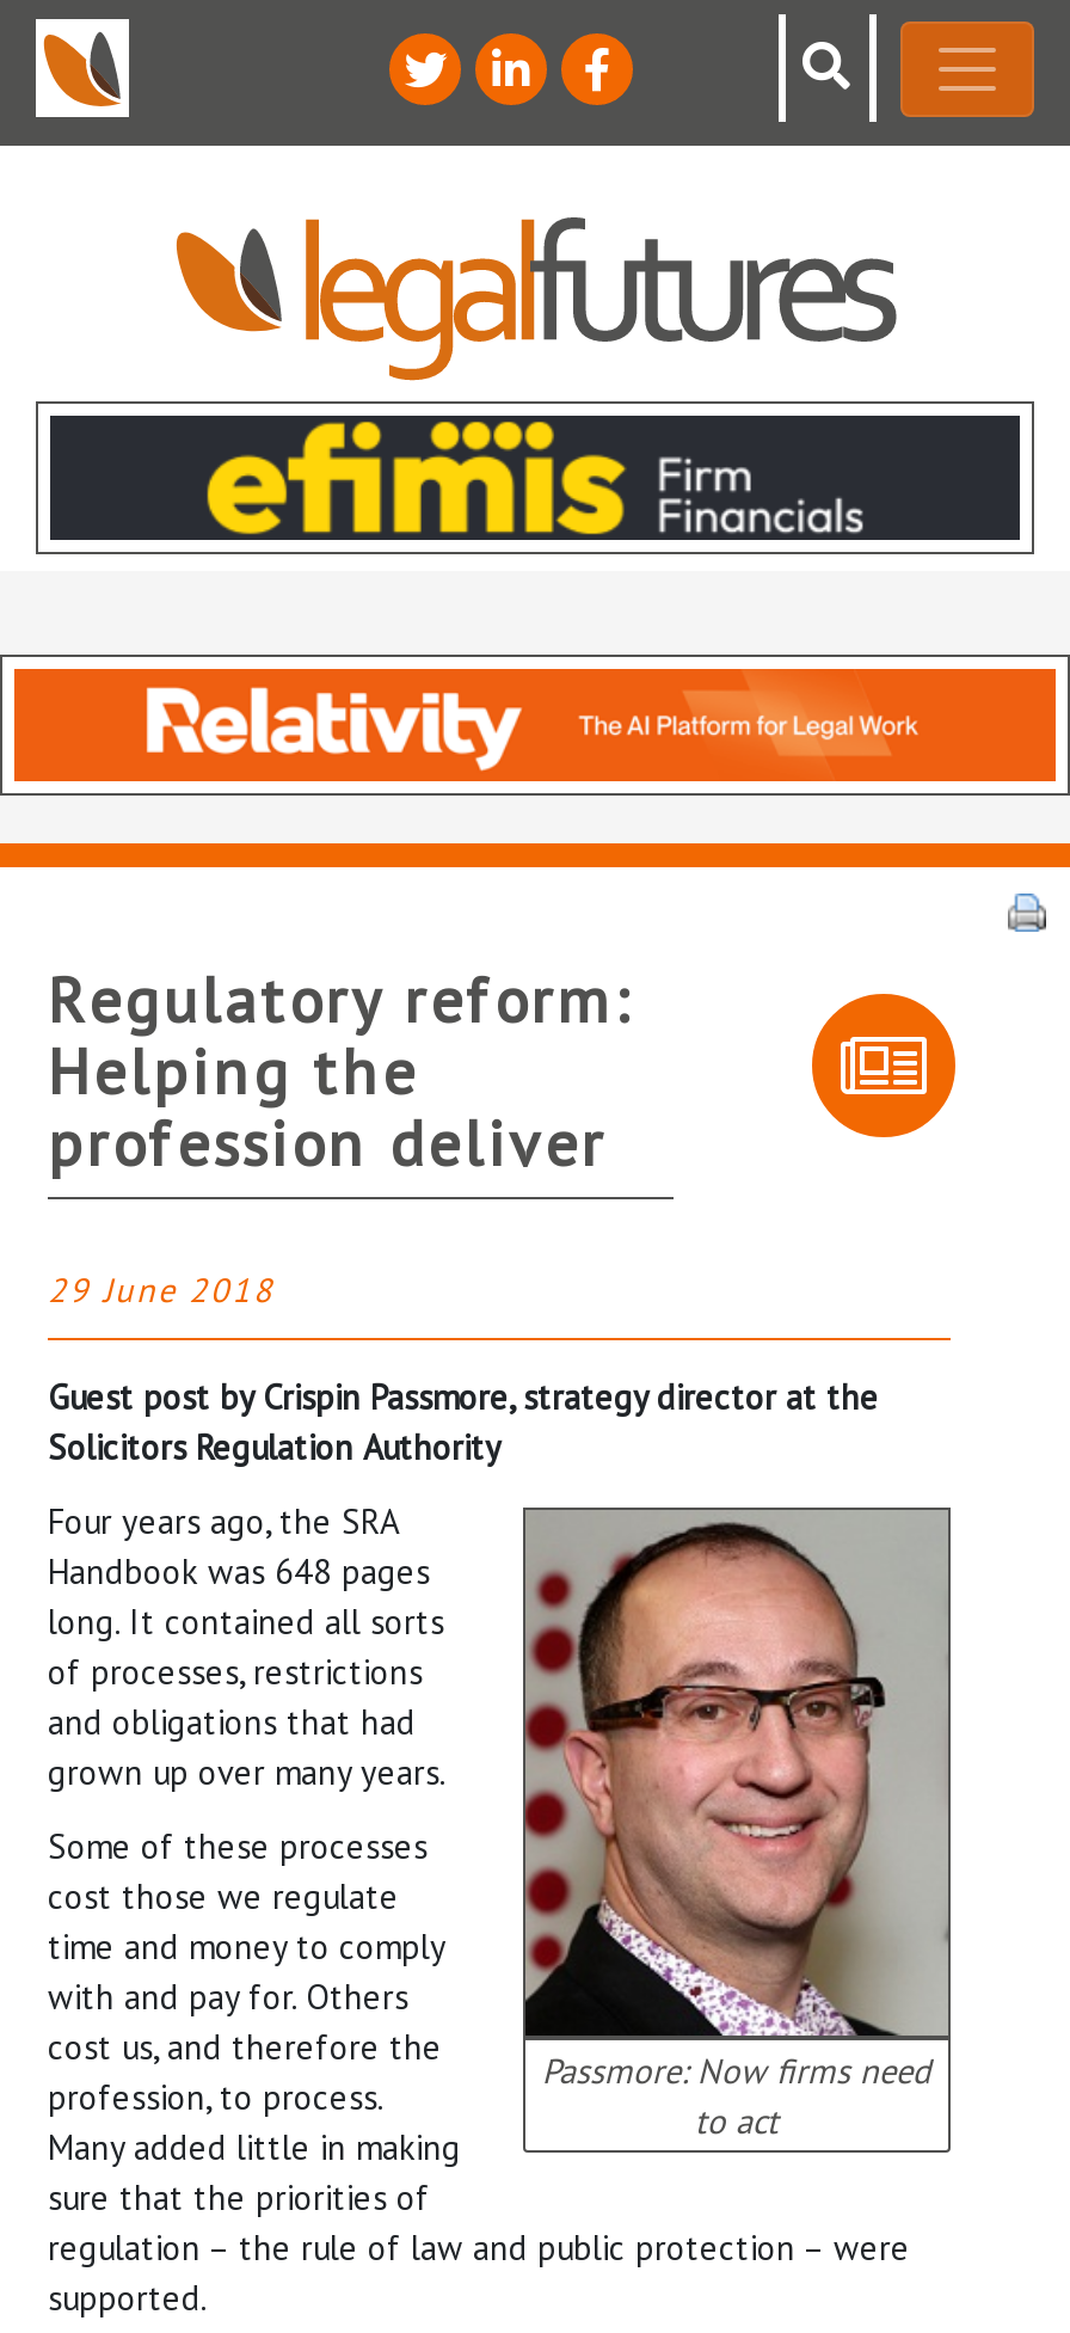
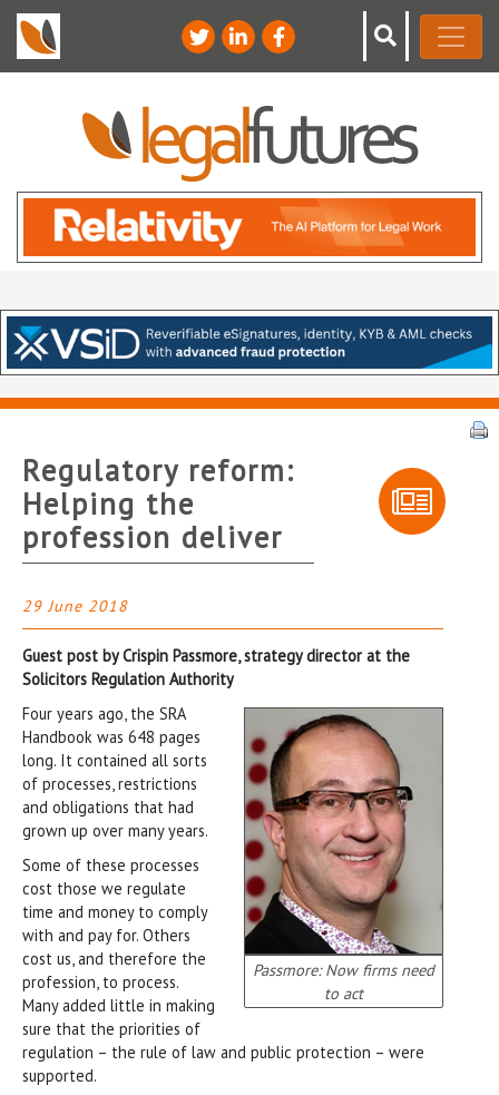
- [image]
+ [image]

- [image]
+ [image]
